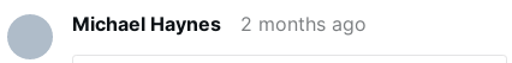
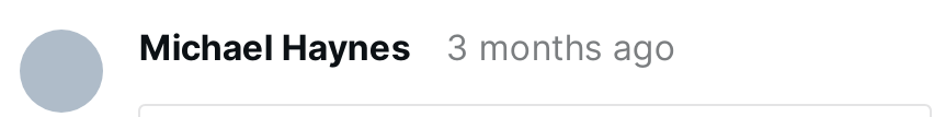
- Michael Haynes 2 months ago
+ Michael Haynes 3 months ago
